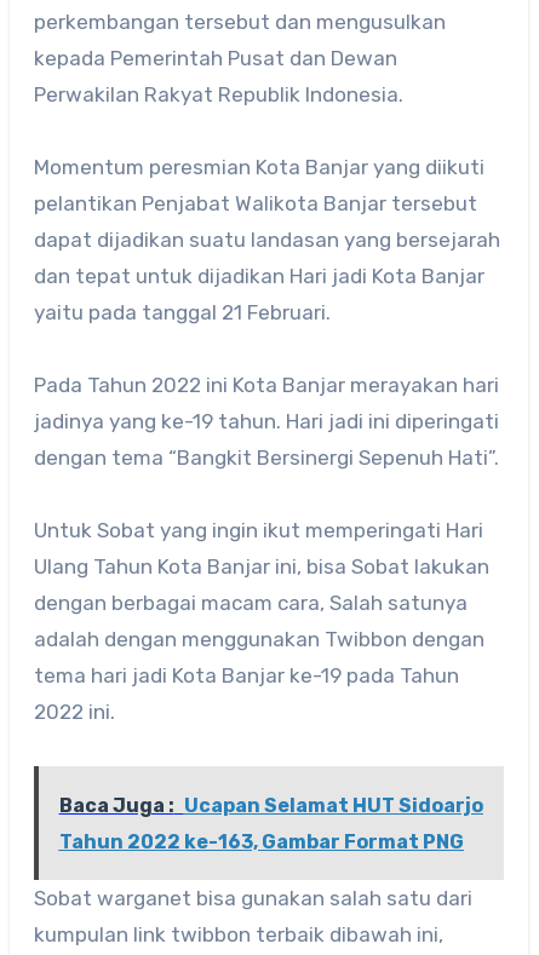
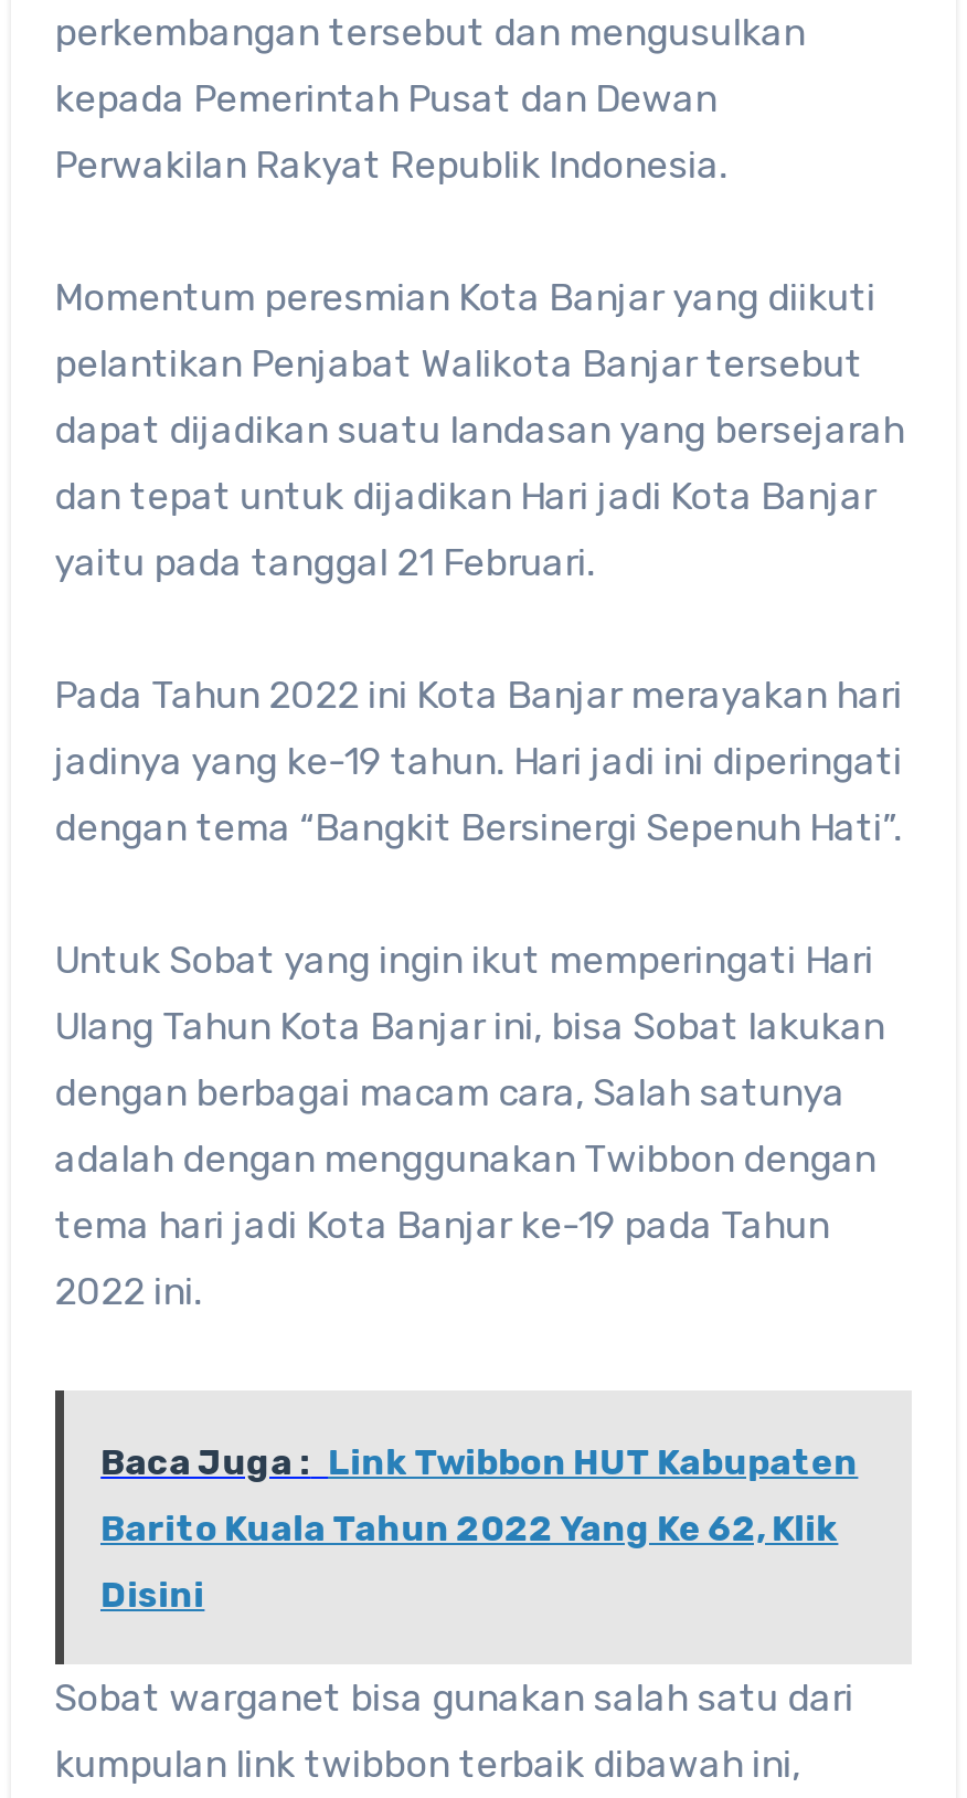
- Baca Juga : Ucapan Selamat HUT Sidoarjo
- Tahun 2022 ke-163, Gambar Format PNG
+ Baca Juga : Link Twibbon HUT Kabupaten
+ Barito Kuala Tahun 2022 Yang Ke 62, Klik
+ Disini
